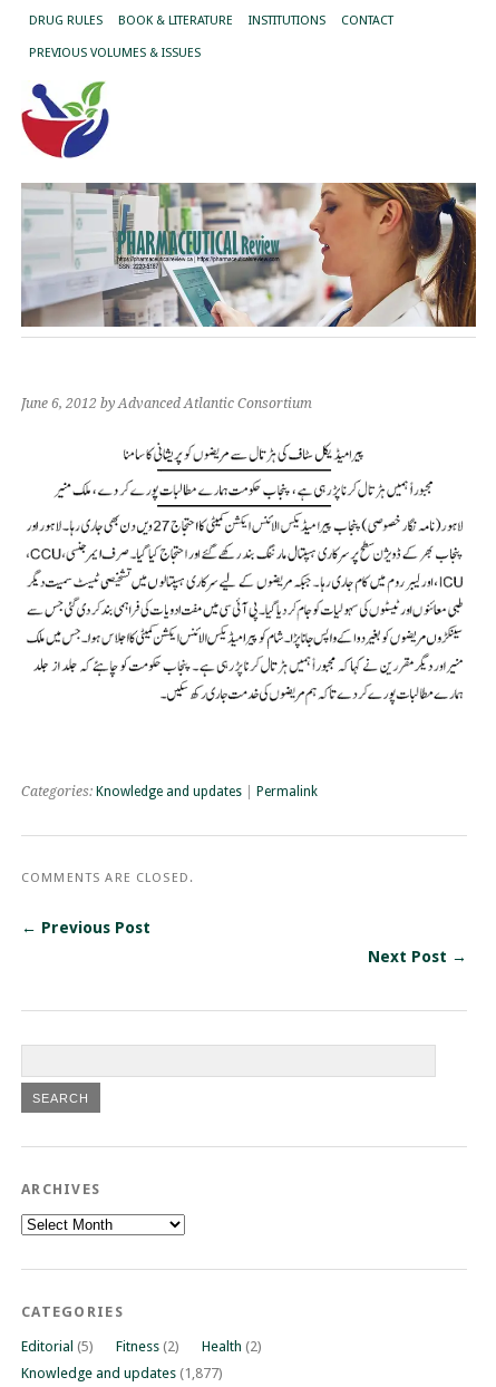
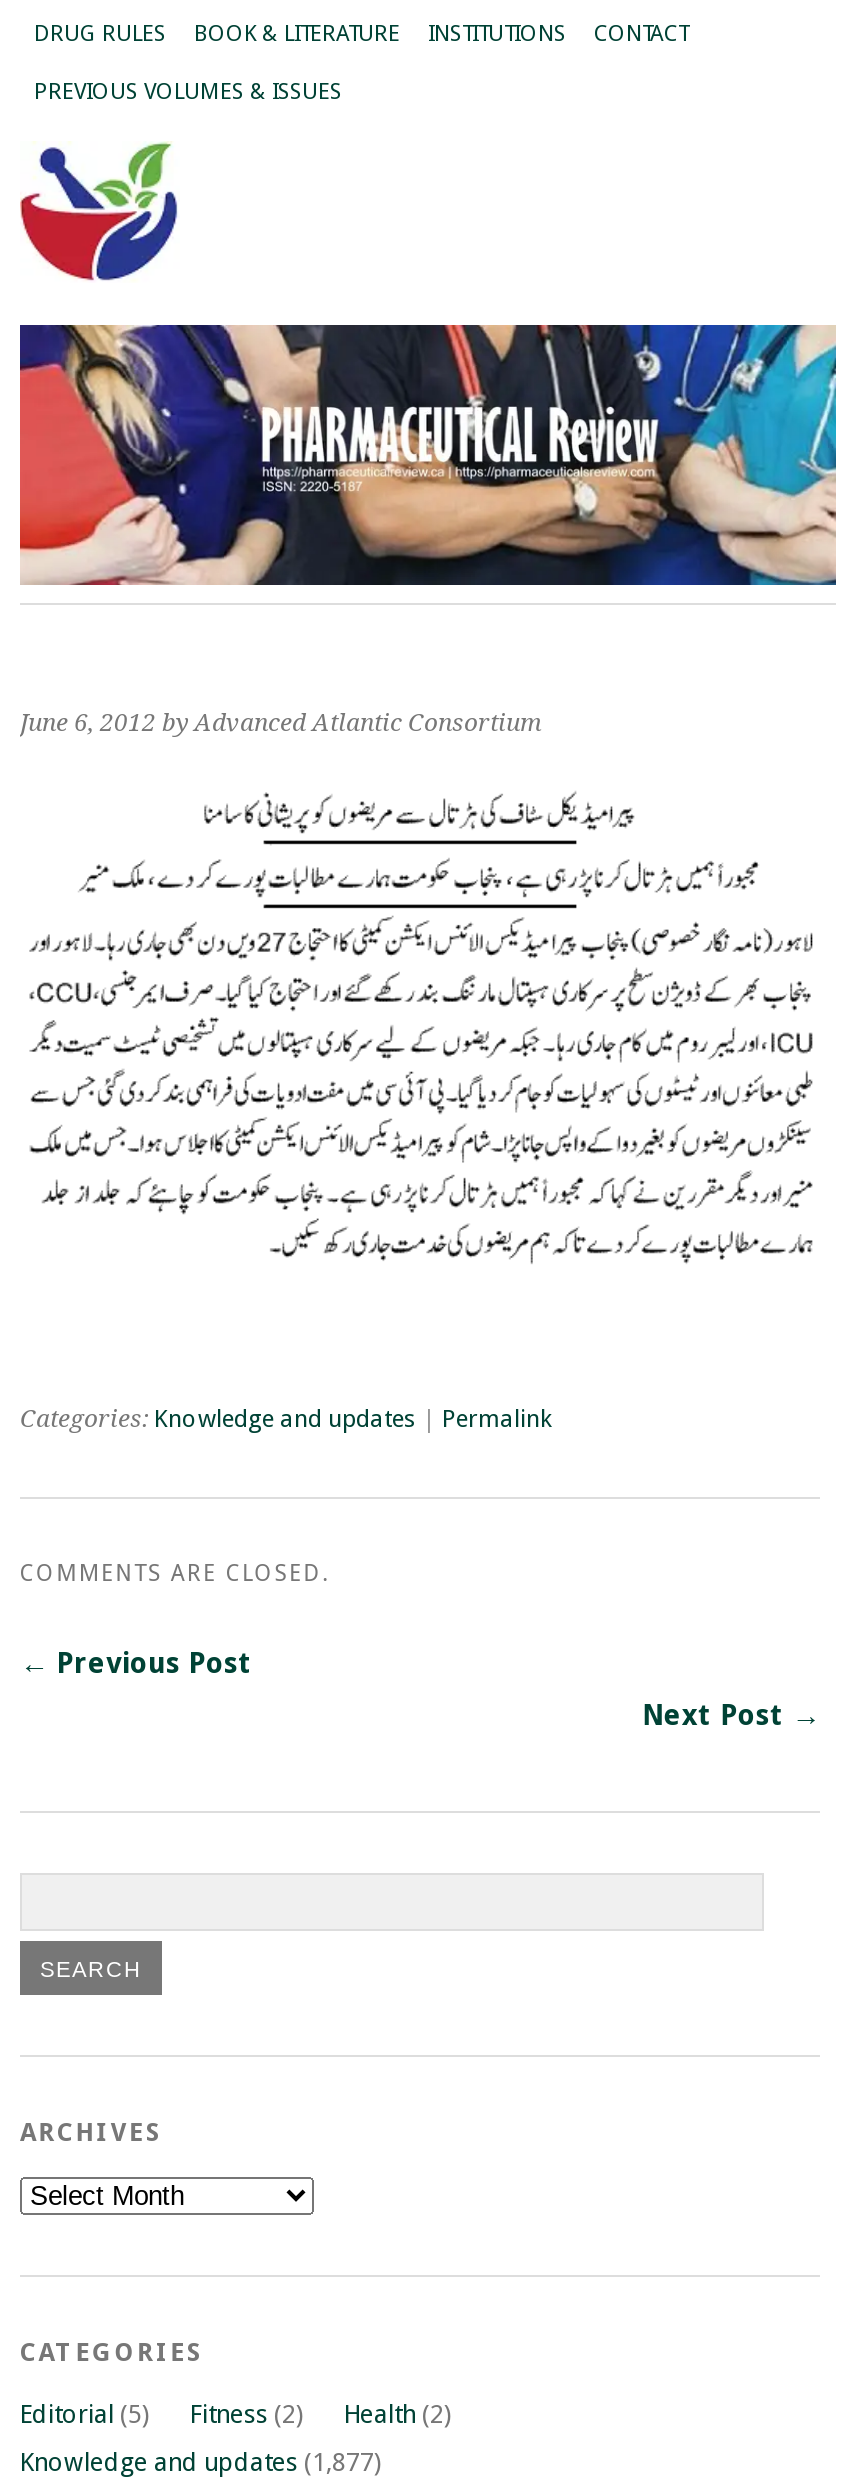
- [image]
+ [image]
